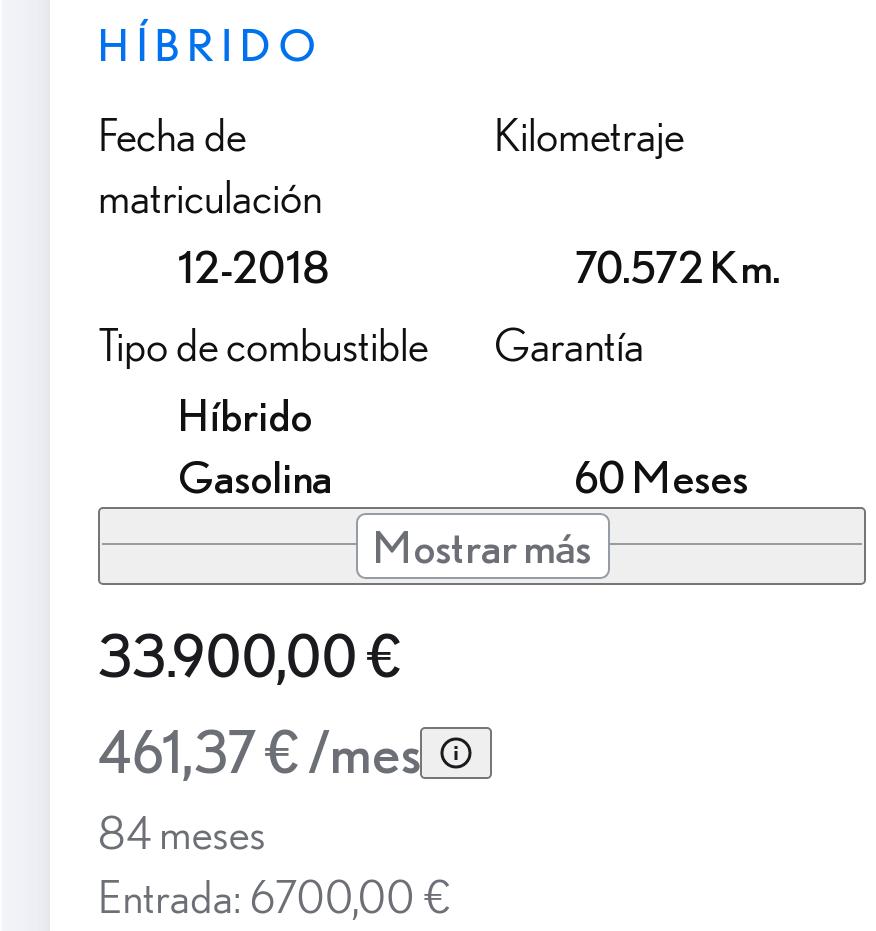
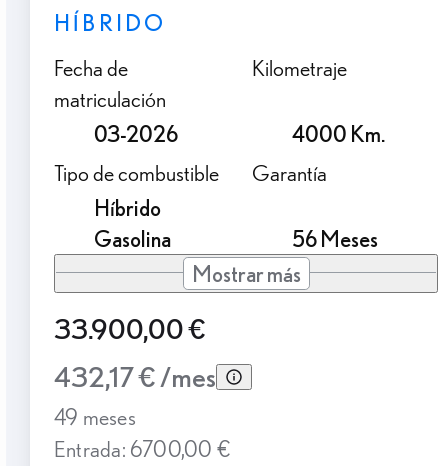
- 12-2018
+ 03-2026

- 70.572 Km.
+ 4000 Km.

- 60 Meses
+ 56 Meses

- 461,37 € /mes
+ 432,17 € /mes

- 84 meses
+ 49 meses
